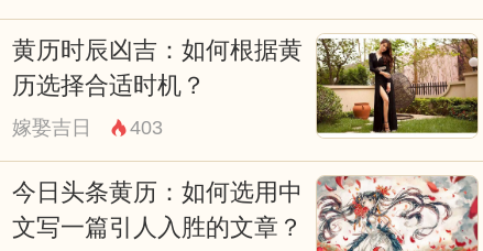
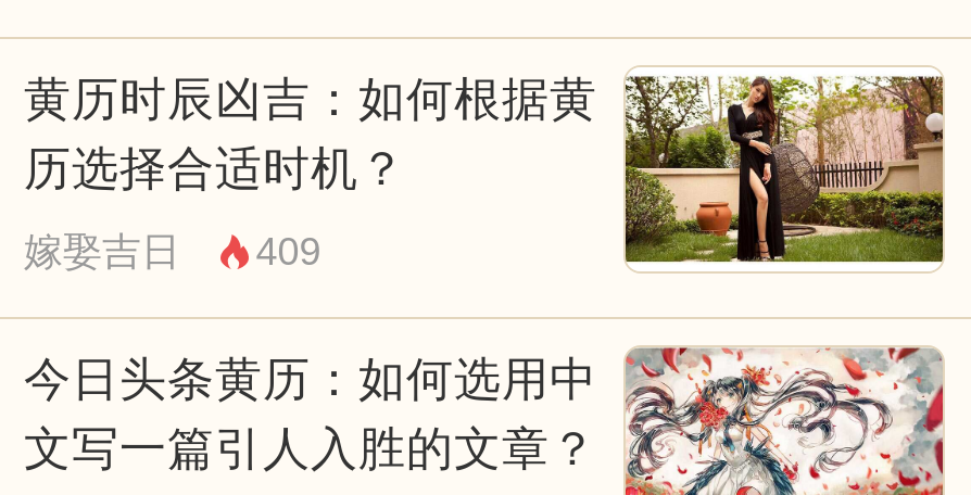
- 嫁娶吉日 403
+ 嫁娶吉日 409
